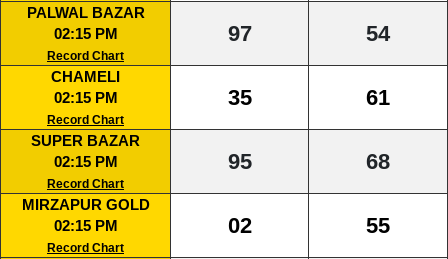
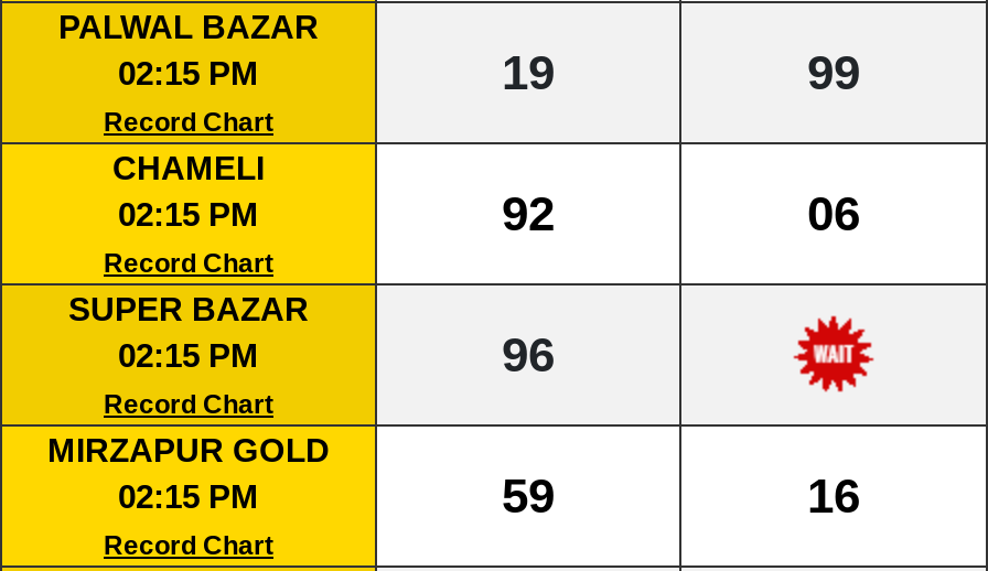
- 97
+ 19

- 54
+ 99

- 35
+ 92

- 61
+ 06

- 95
- 68
+ 96

- 02
+ 59

- 55
+ 16
